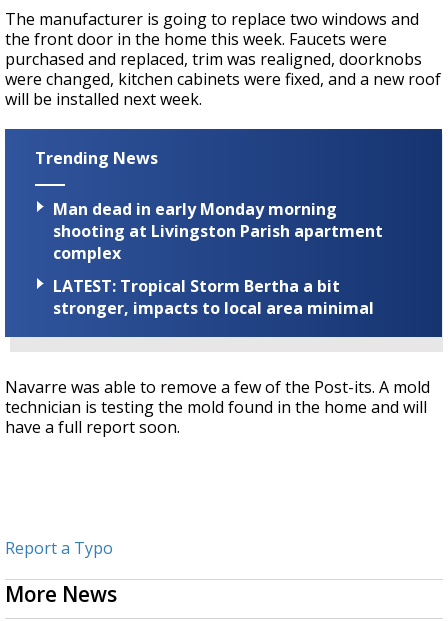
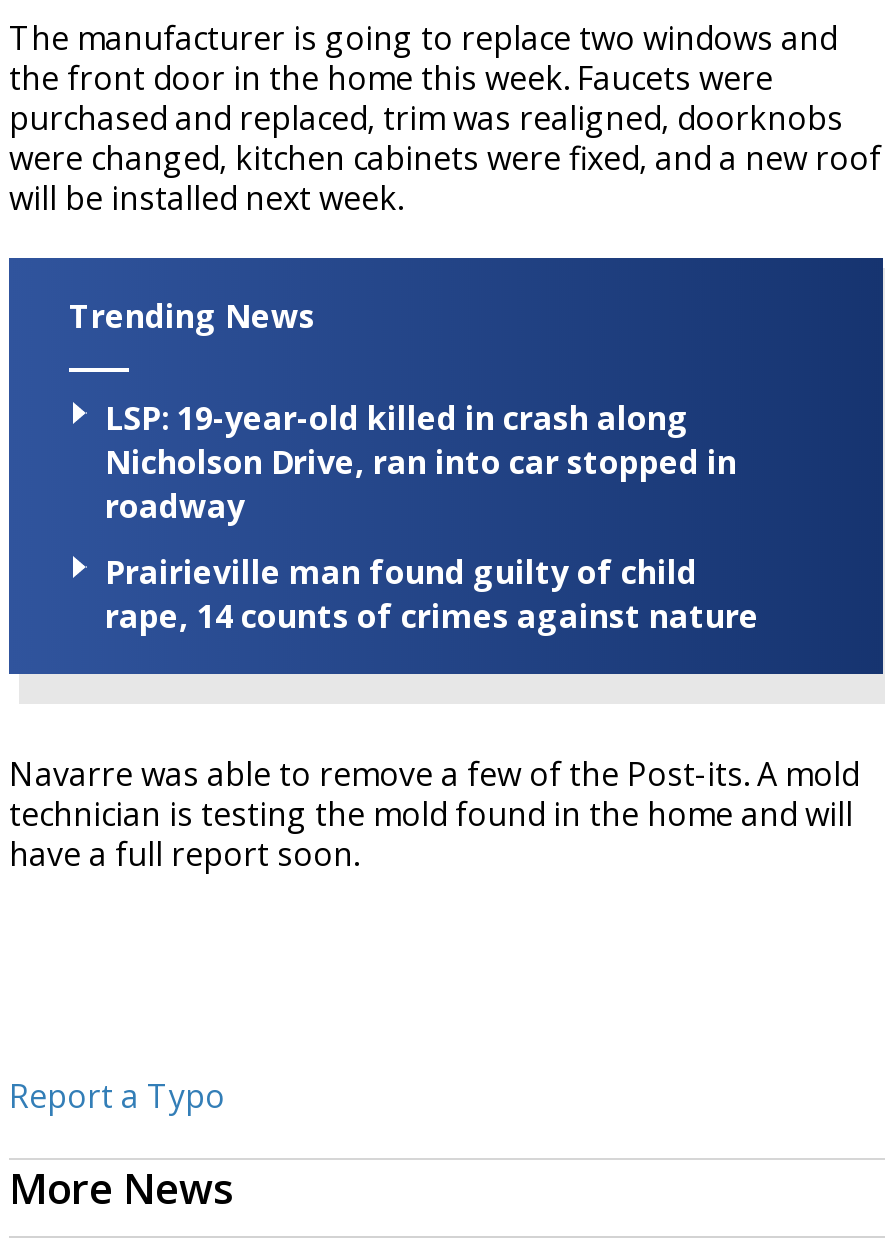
- Man dead in early Monday morning
- shooting at Livingston Parish apartment
- complex
+ LSP: 19-year-old killed in crash along
+ Nicholson Drive, ran into car stopped in
+ roadway

- LATEST: Tropical Storm Bertha a bit
- stronger, impacts to local area minimal
+ Prairieville man found guilty of child
+ rape, 14 counts of crimes against nature
